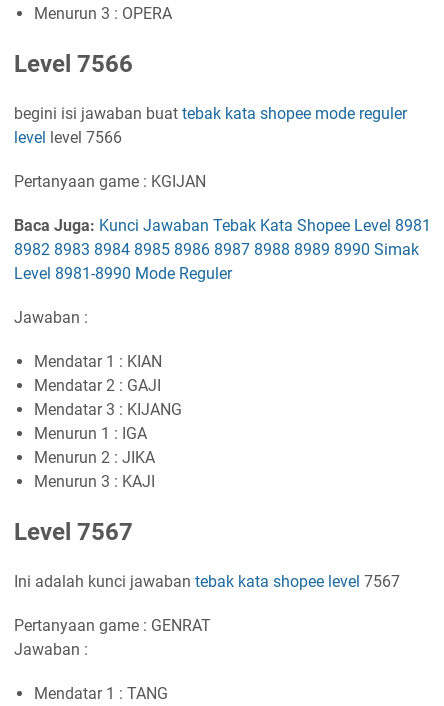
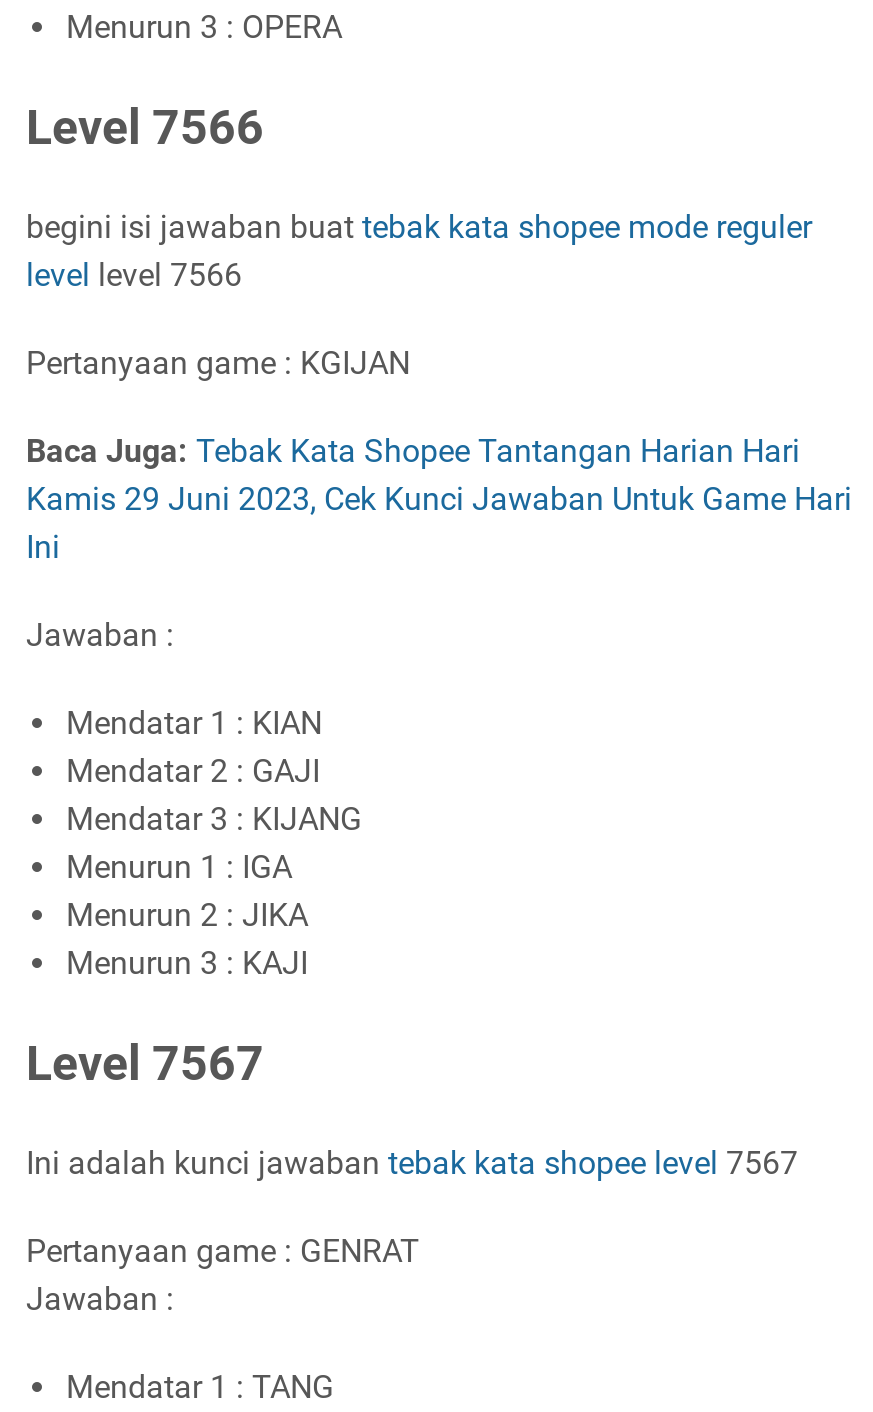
- Baca Juga: Kunci Jawaban Tebak Kata Shopee Level 8981
- 8982 8983 8984 8985 8986 8987 8988 8989 8990 Simak
- Level 8981-8990 Mode Reguler
+ Baca Juga: Tebak Kata Shopee Tantangan Harian Hari
+ Kamis 29 Juni 2023, Cek Kunci Jawaban Untuk Game Hari
+ Ini
